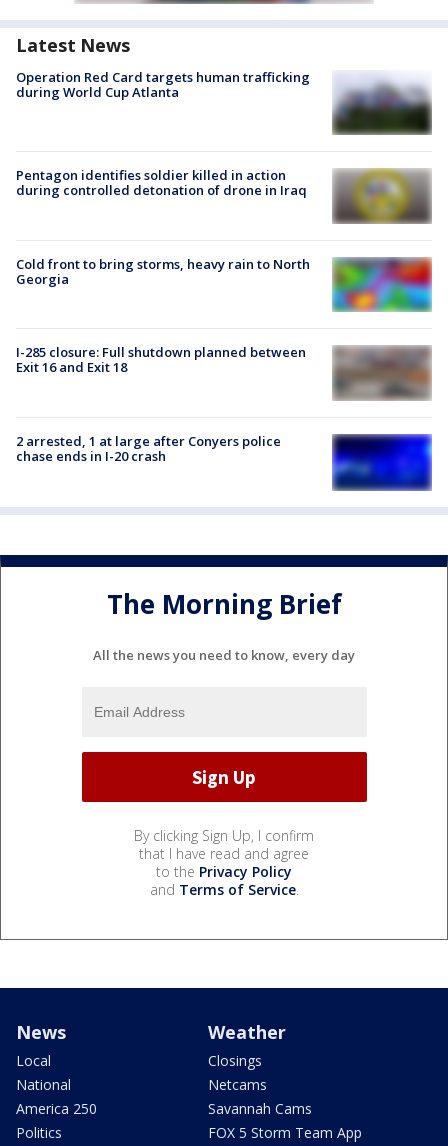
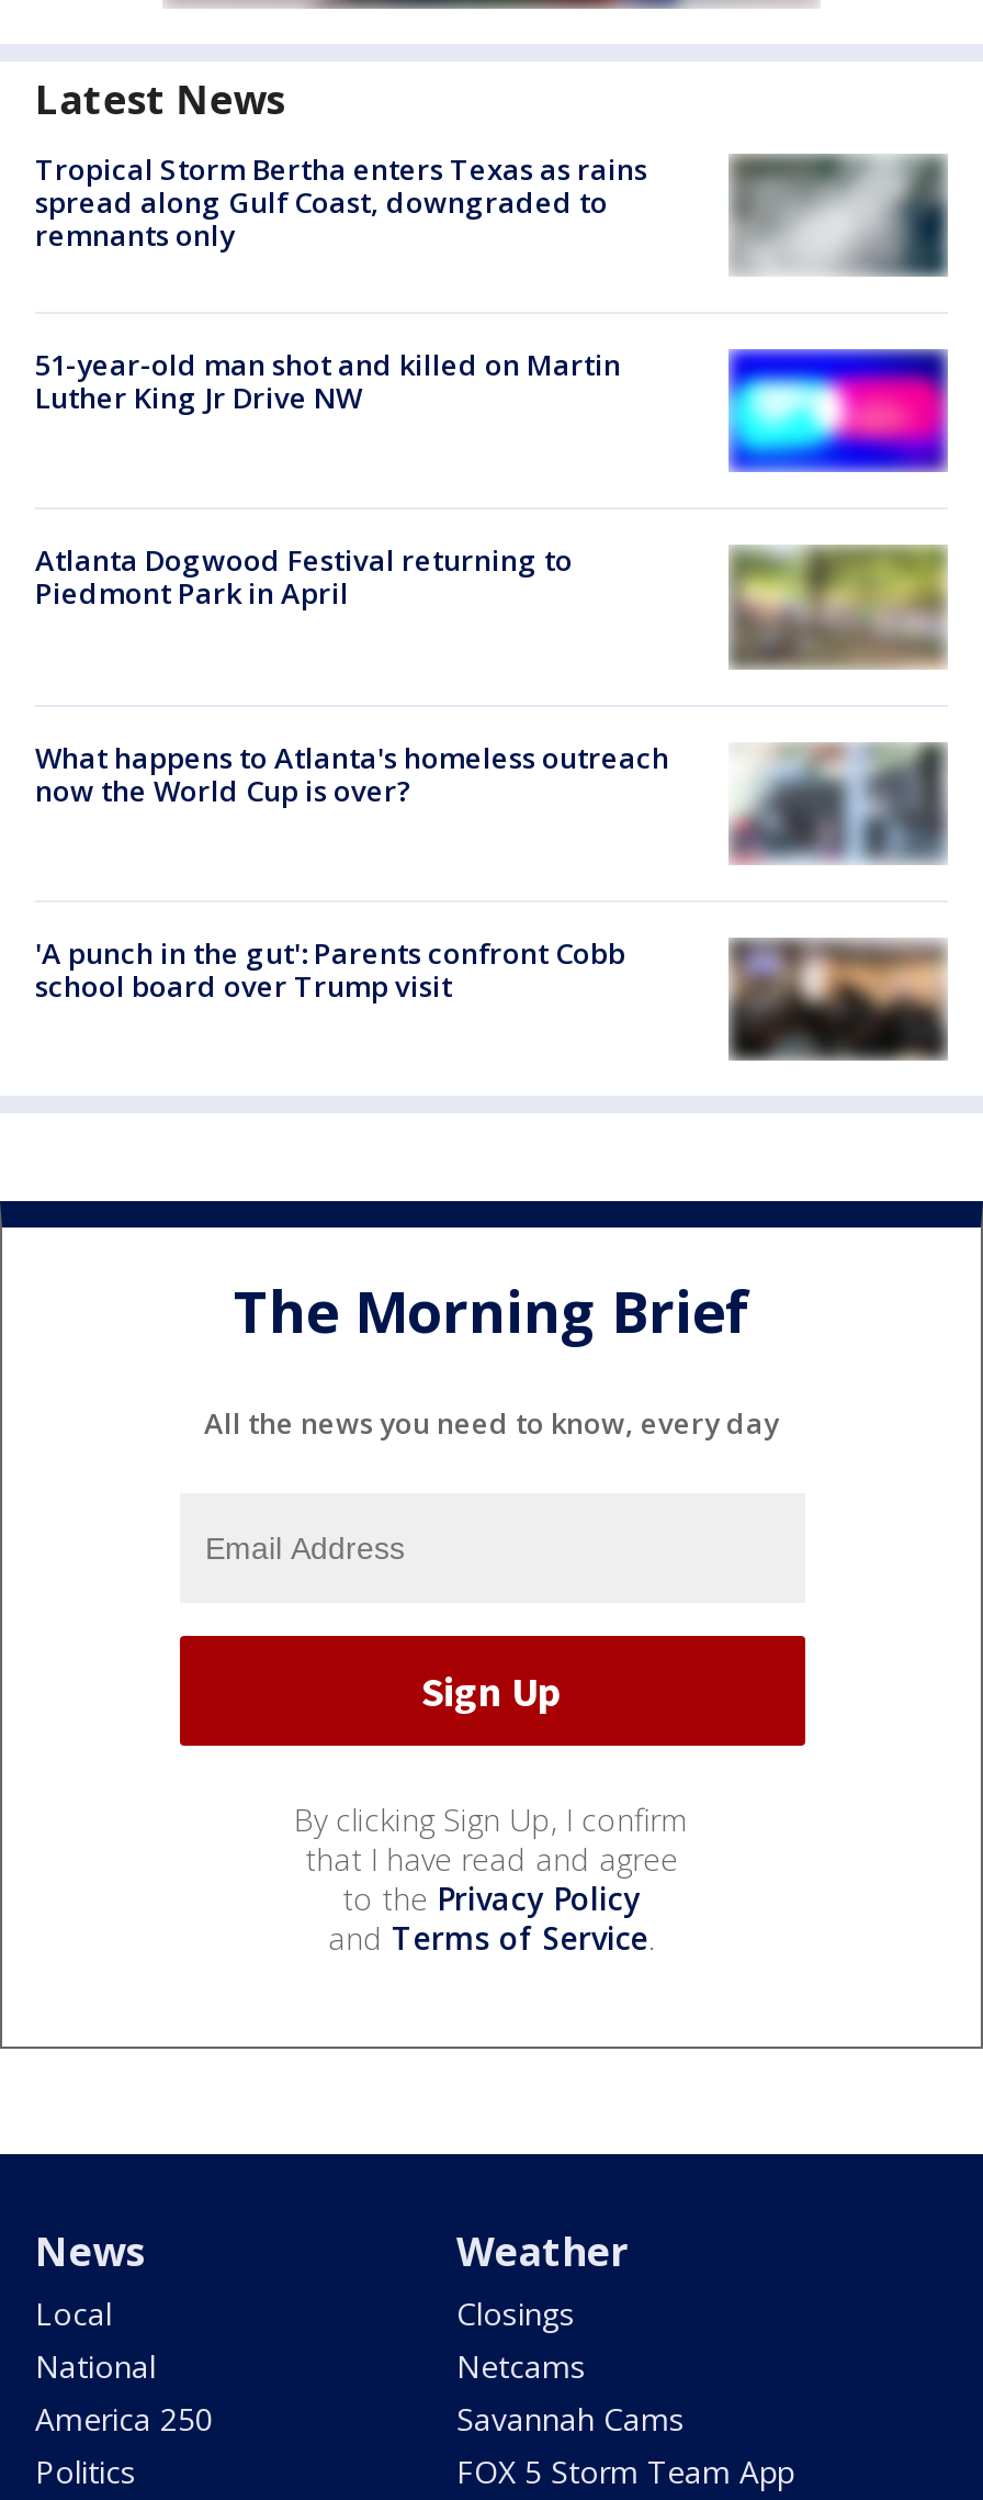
- [image]
- Operation Red Card targets human trafficking
- during World Cup Atlanta
+ [image]
+ Tropical Storm Bertha enters Texas as rains
+ spread along Gulf Coast, downgraded to
+ remnants only

- Pentagon identifies soldier killed in action
- during controlled detonation of drone in Iraq
+ 51-year-old man shot and killed on Martin
+ Luther King Jr Drive NW

- [image]
+ [image]

- Cold front to bring storms, heavy rain to North
- Georgia
+ Atlanta Dogwood Festival returning to
+ Piedmont Park in April

- [image]
+ [image]

- [image]
- I-285 closure: Full shutdown planned between
- Exit 16 and Exit 18
+ [image]
+ What happens to Atlanta's homeless outreach
+ now the World Cup is over?

- 2 arrested, 1 at large after Conyers police
- chase ends in I-20 crash
+ 'A punch in the gut': Parents confront Cobb
+ school board over Trump visit

- [image]
+ [image]
